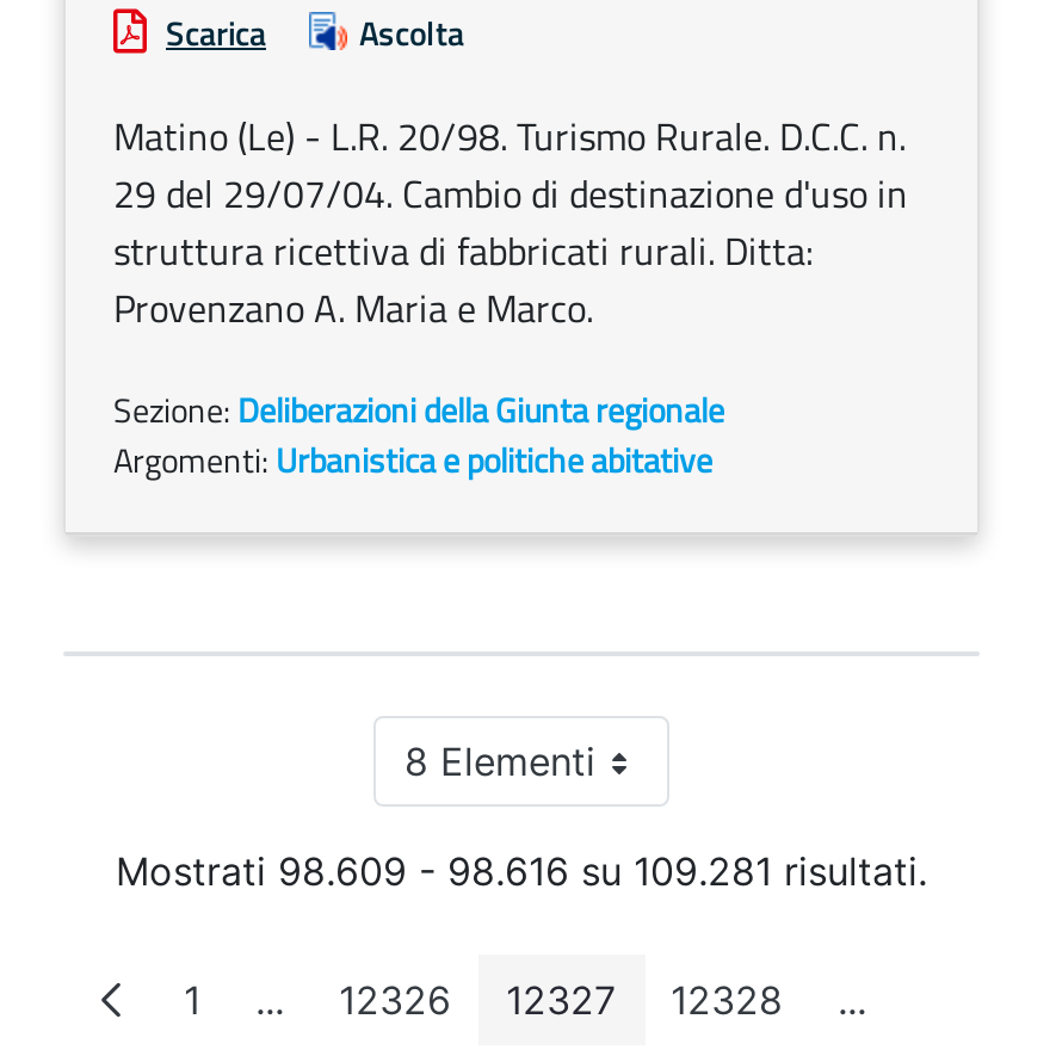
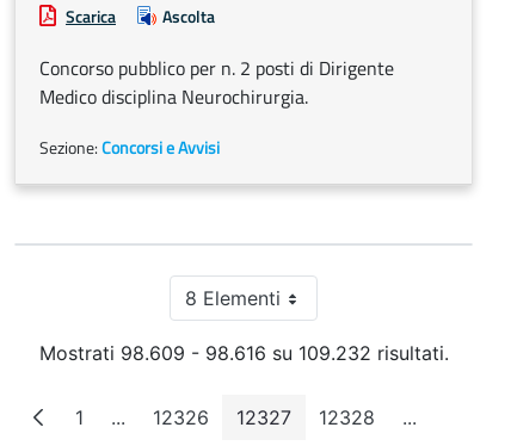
- Matino (Le) - L.R. 20/98. Turismo Rurale. D.C.C. n.
- 29 del 29/07/04. Cambio di destinazione d'uso in
- struttura ricettiva di fabbricati rurali. Ditta:
- Provenzano A. Maria e Marco.
+ Concorso pubblico per n. 2 posti di Dirigente
+ Medico disciplina Neurochirurgia.

- Sezione: Deliberazioni della Giunta regionale
- Argomenti: Urbanistica e politiche abitative
+ Sezione: Concorsi e Avvisi

- Mostrati 98.609 - 98.616 su 109.281 risultati.
+ Mostrati 98.609 - 98.616 su 109.232 risultati.
